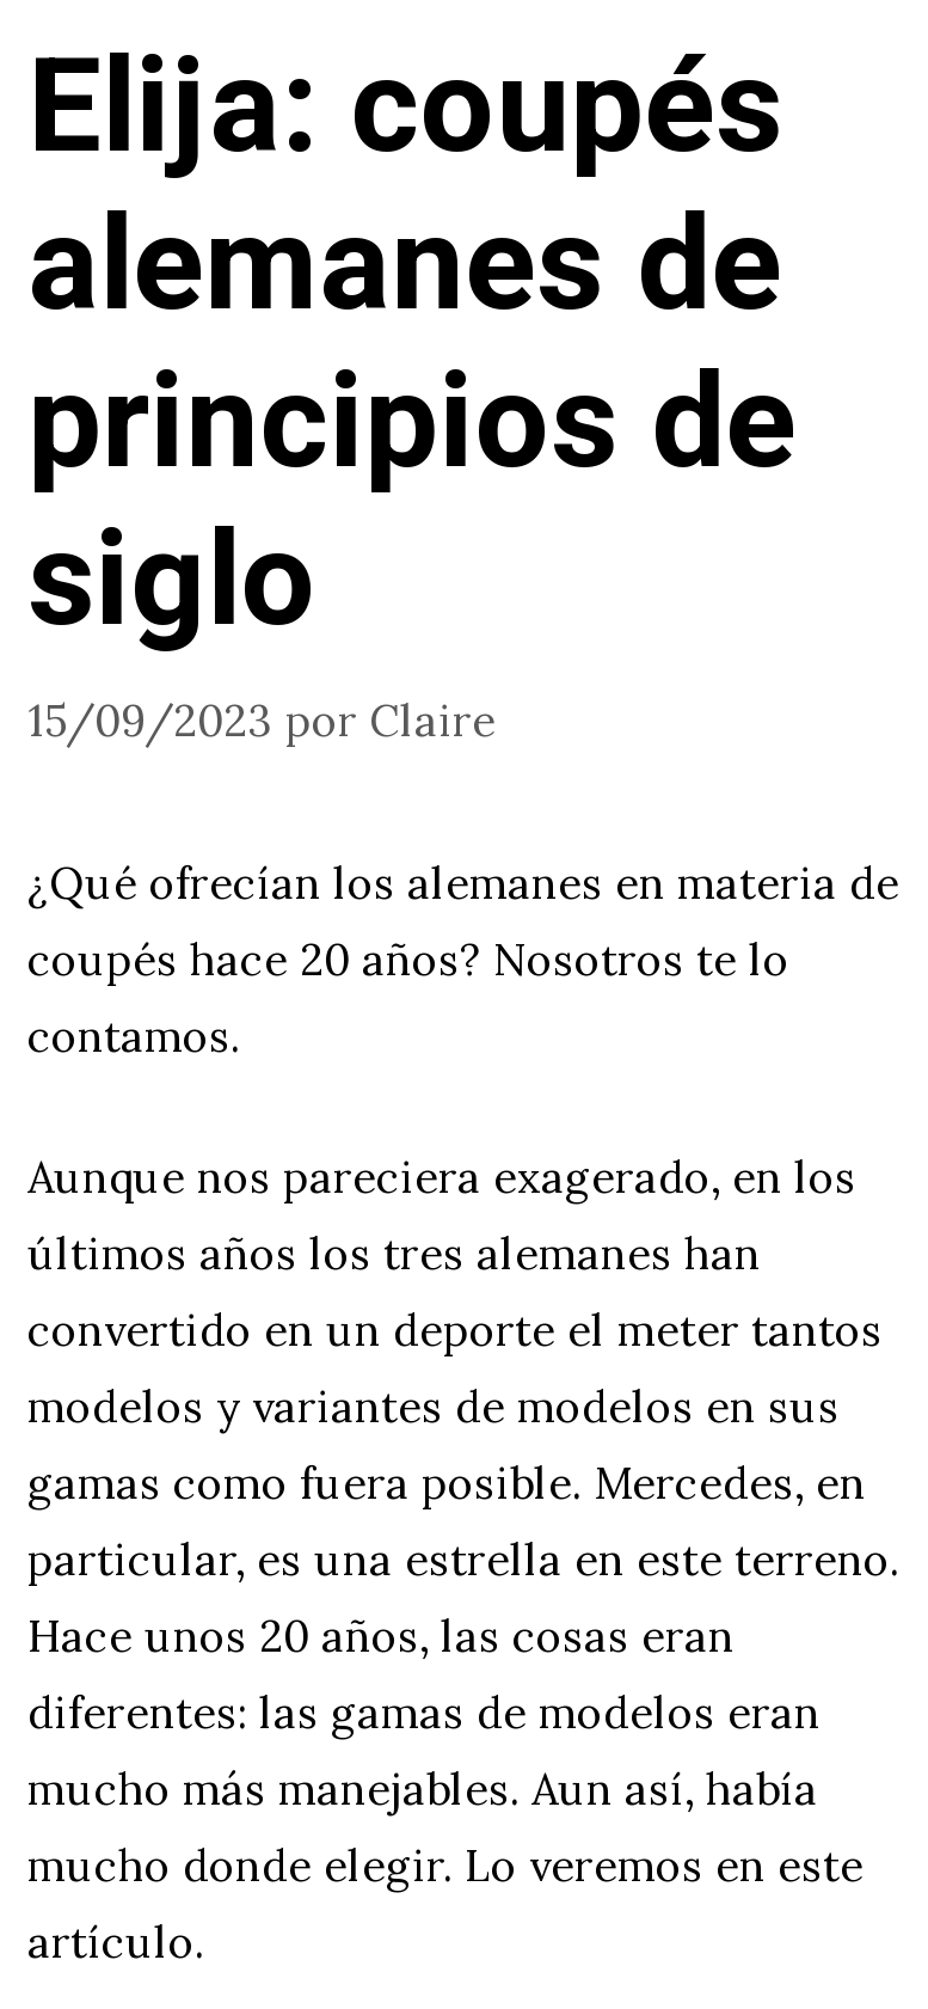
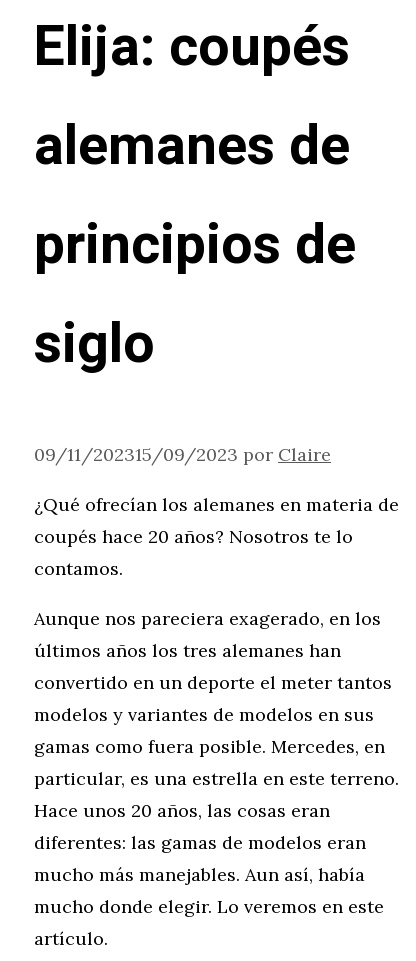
- 15/09/2023 por Claire
+ 09/11/202315/09/2023 por Claire
